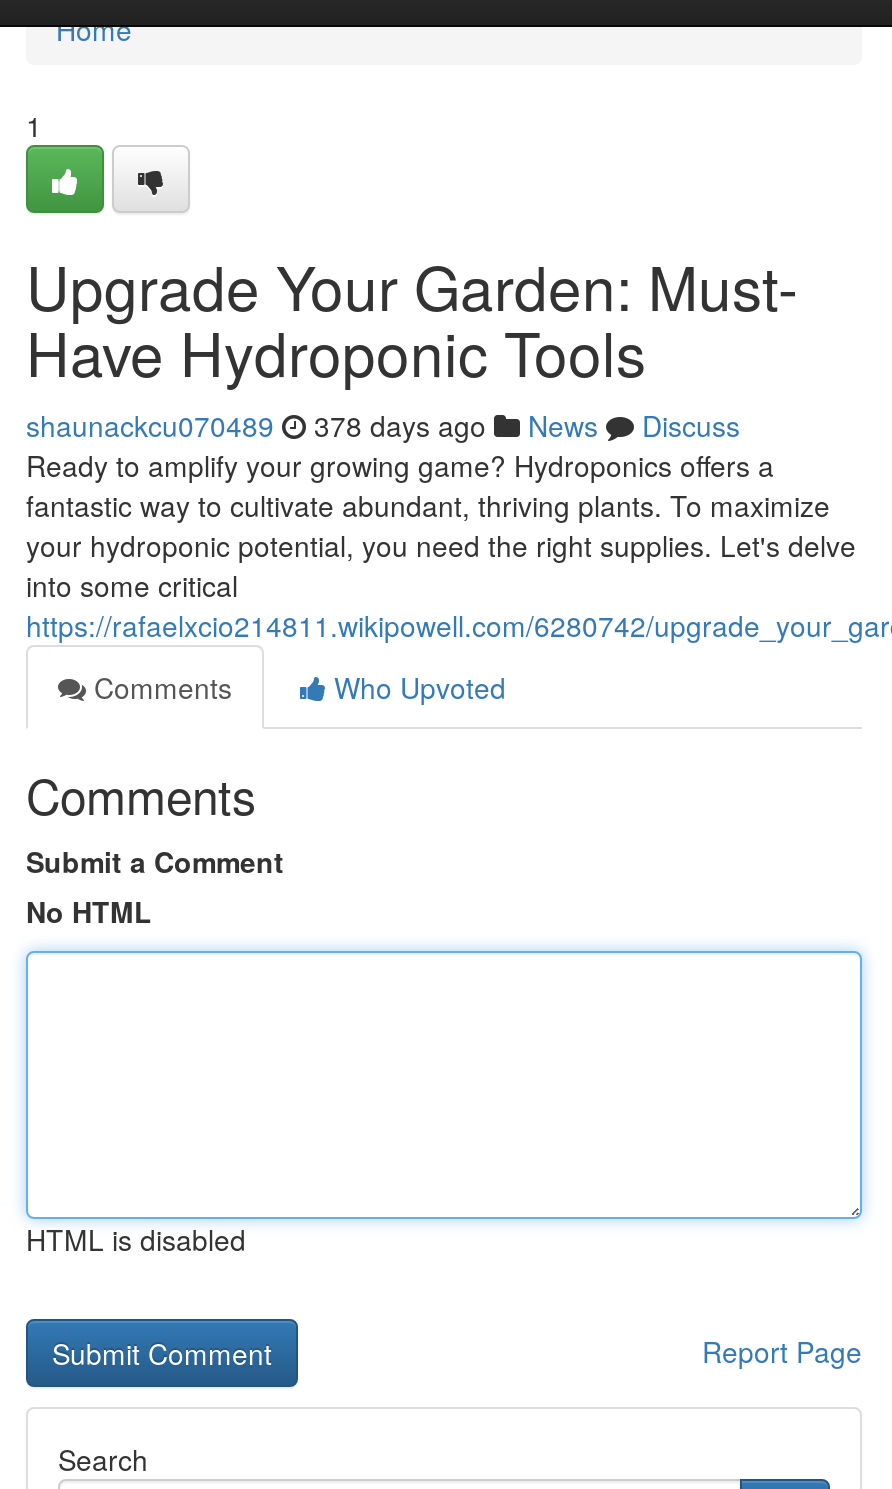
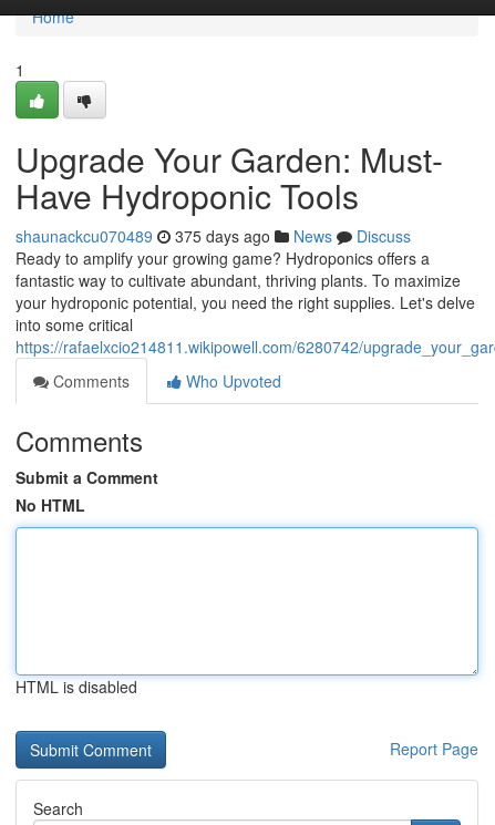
- shaunackcu070489 378 days ago News Discuss
+ shaunackcu070489 375 days ago News Discuss
